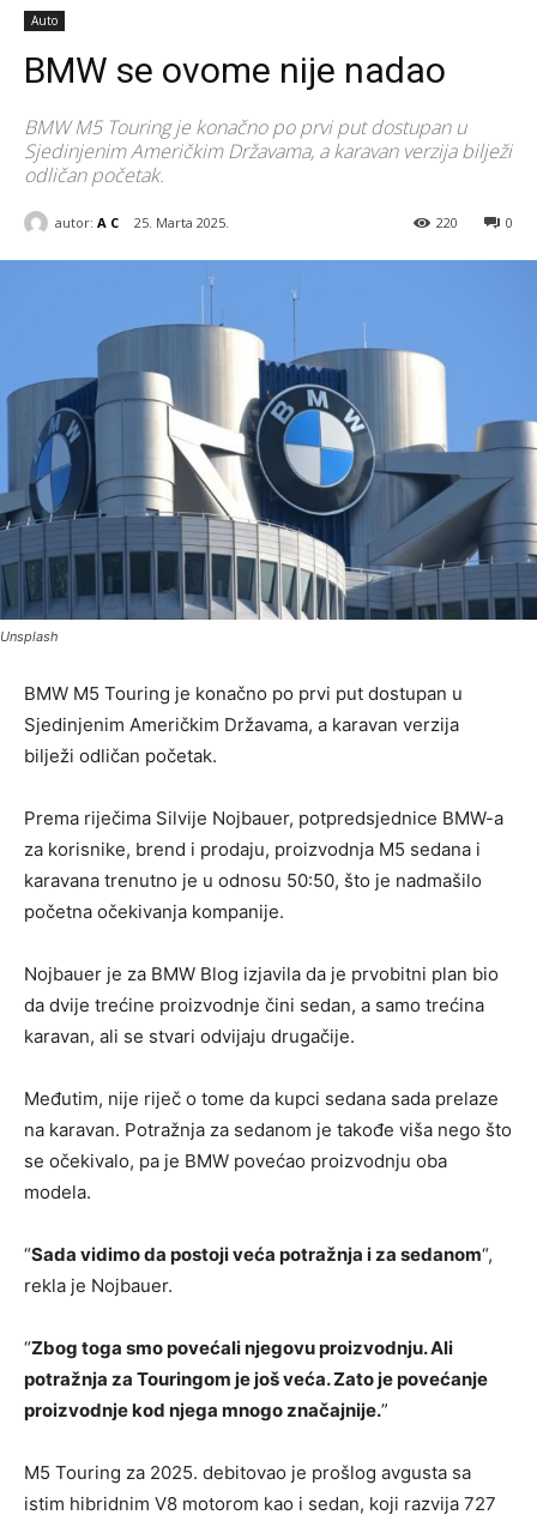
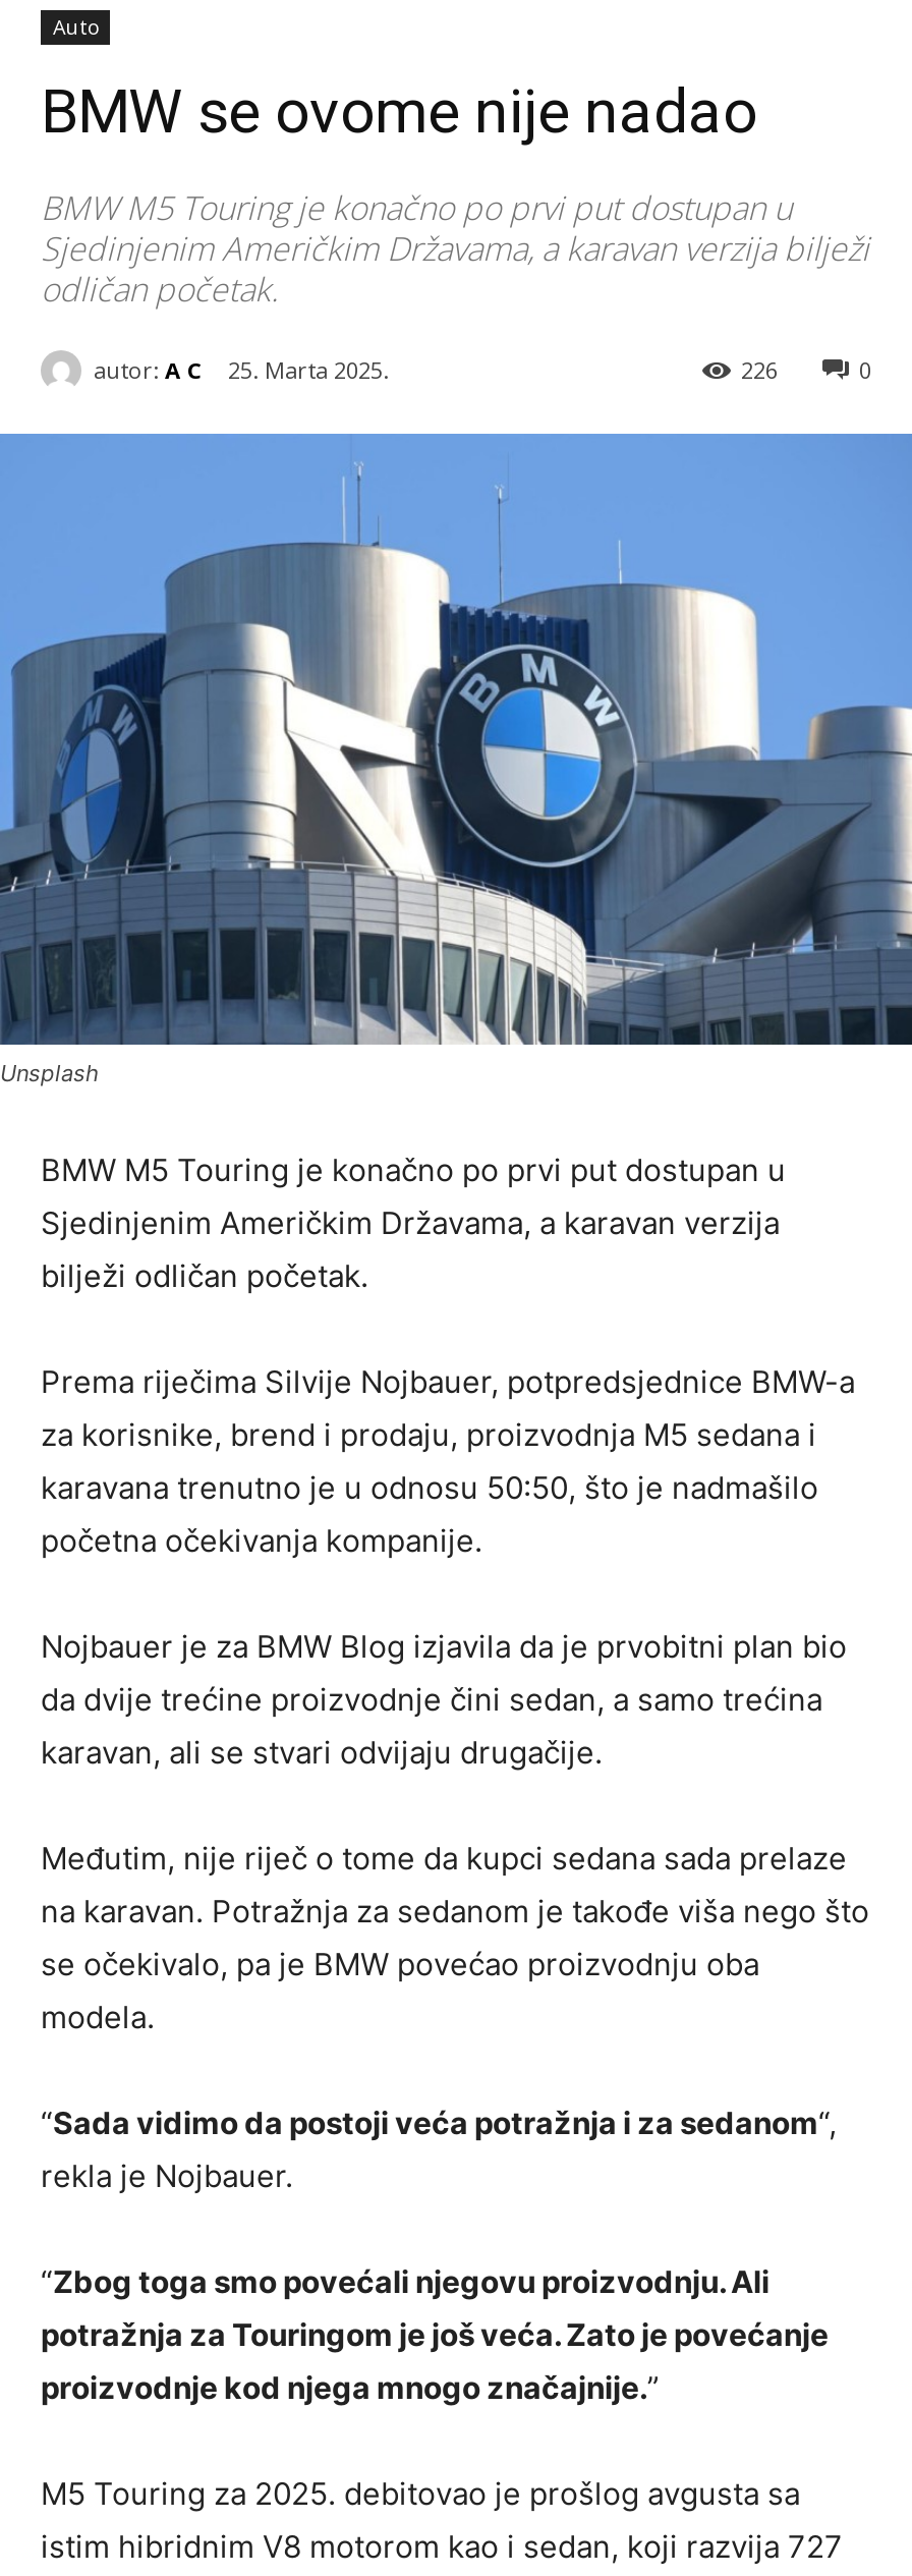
- 220
+ 226
